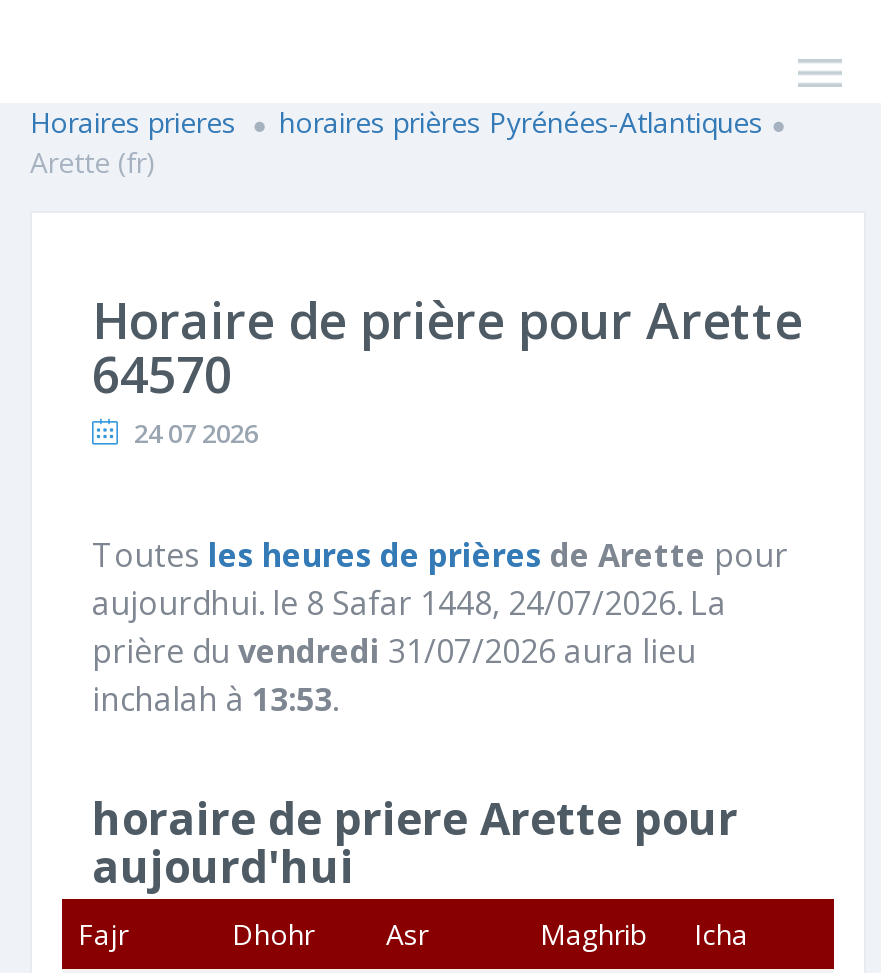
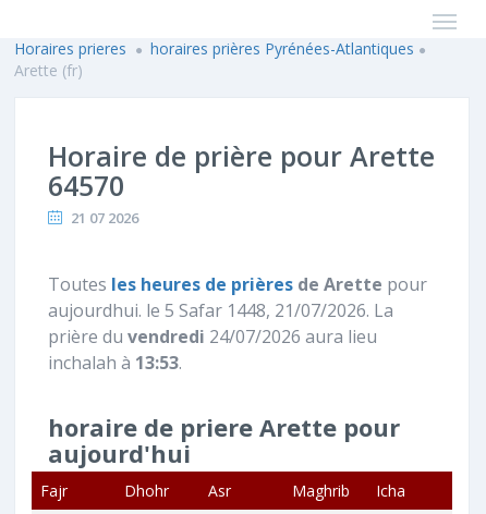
- 24 07 2026
+ 21 07 2026

- aujourdhui. le 8 Safar 1448, 24/07/2026. La
+ aujourdhui. le 5 Safar 1448, 21/07/2026. La

- prière du vendredi 31/07/2026 aura lieu
+ prière du vendredi 24/07/2026 aura lieu
